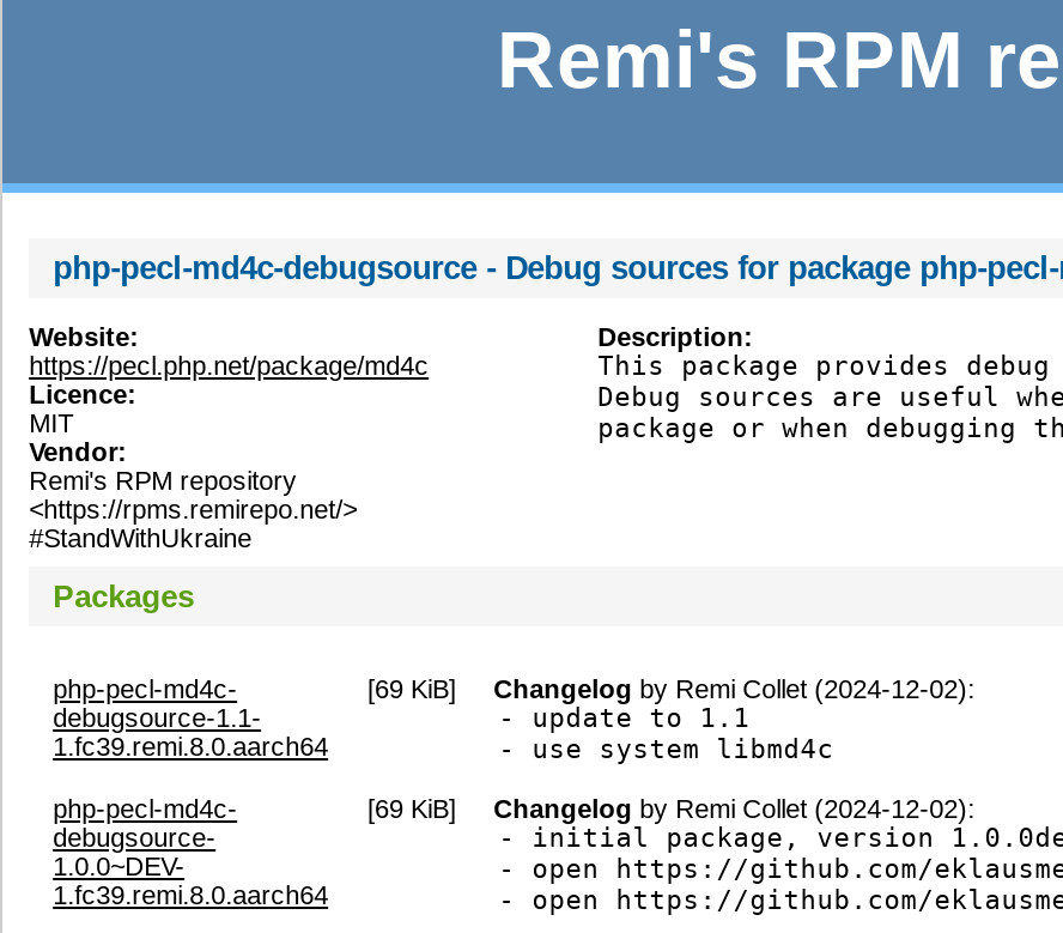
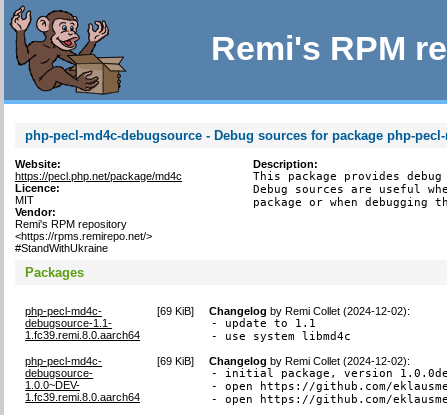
+ [image]
